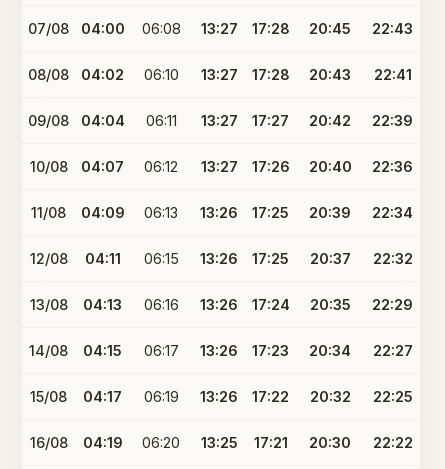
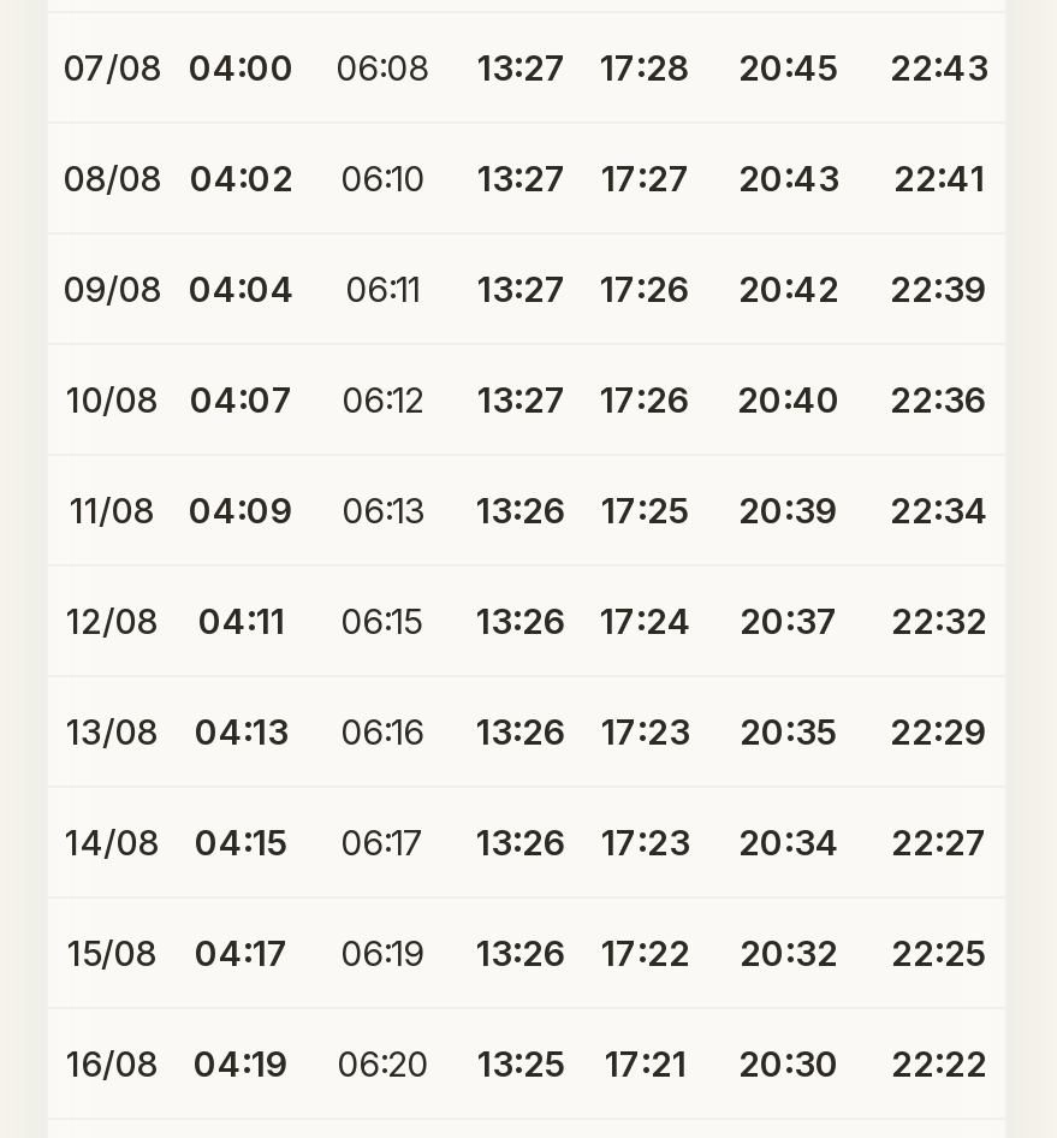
- 08/08 04:02 06:10 13:27 17:28 20:43 22:41
+ 08/08 04:02 06:10 13:27 17:27 20:43 22:41

- 09/08 04:04 06:11 13:27 17:27 20:42 22:39
+ 09/08 04:04 06:11 13:27 17:26 20:42 22:39

- 12/08 04:11 06:15 13:26 17:25 20:37 22:32
+ 12/08 04:11 06:15 13:26 17:24 20:37 22:32

- 13/08 04:13 06:16 13:26 17:24 20:35 22:29
+ 13/08 04:13 06:16 13:26 17:23 20:35 22:29
